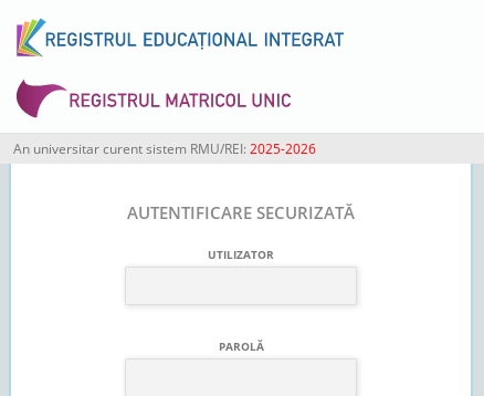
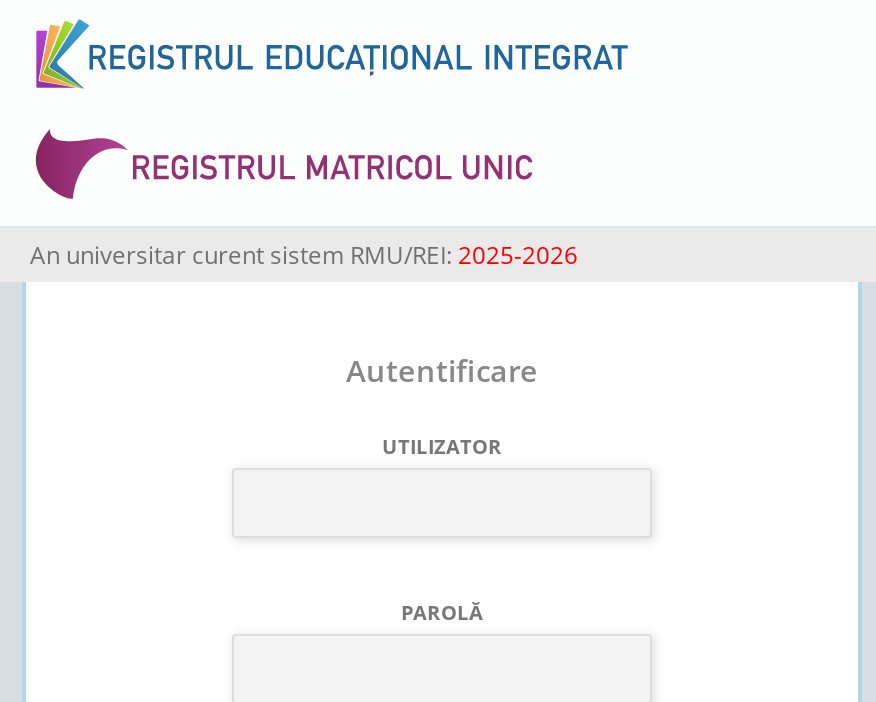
- AUTENTIFICARE SECURIZATĂ
+ Autentificare
